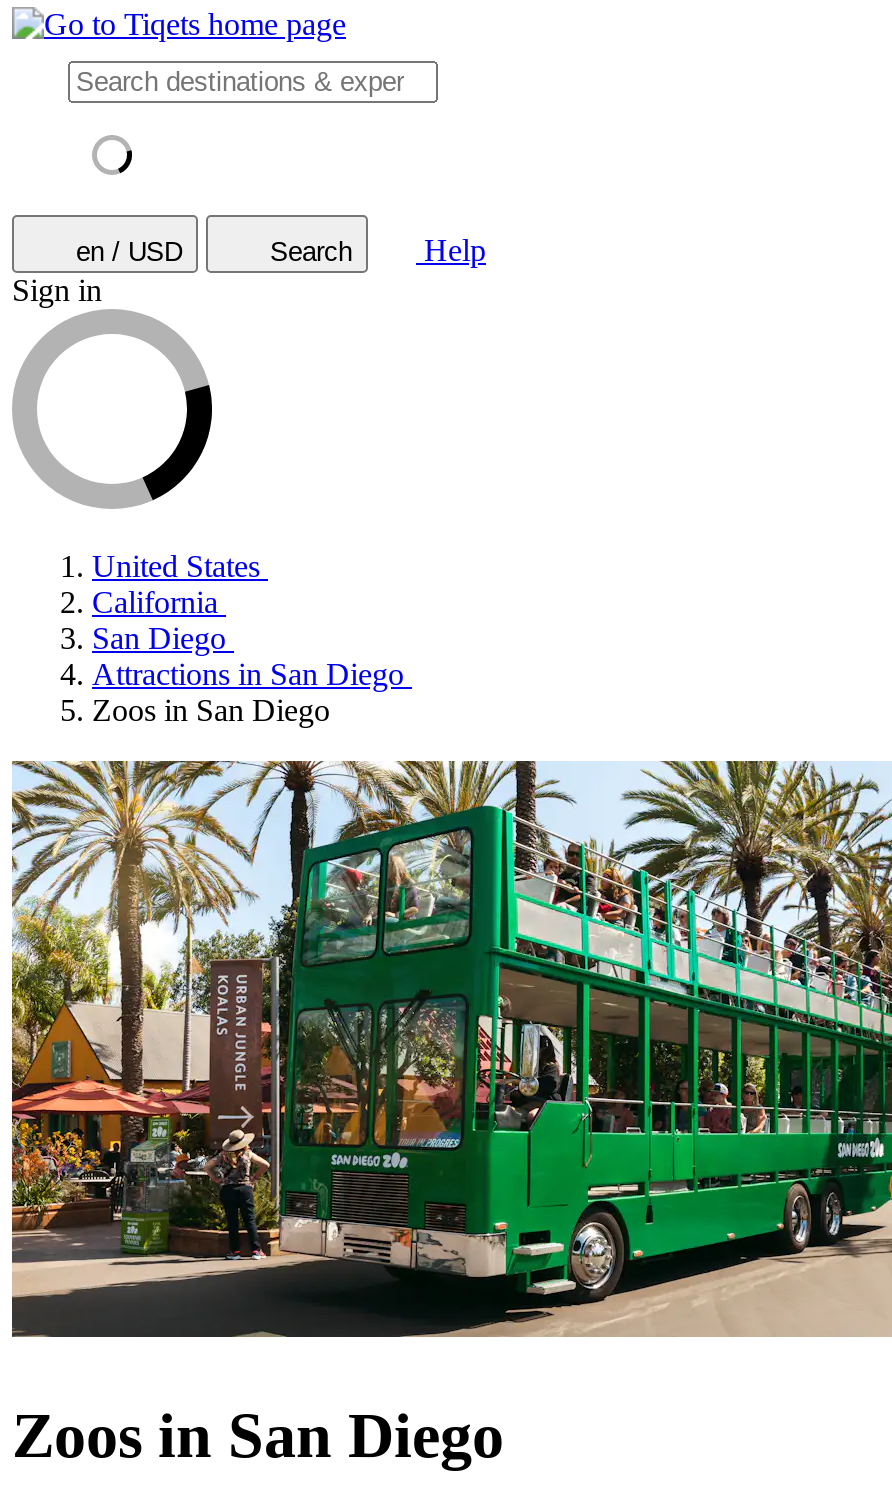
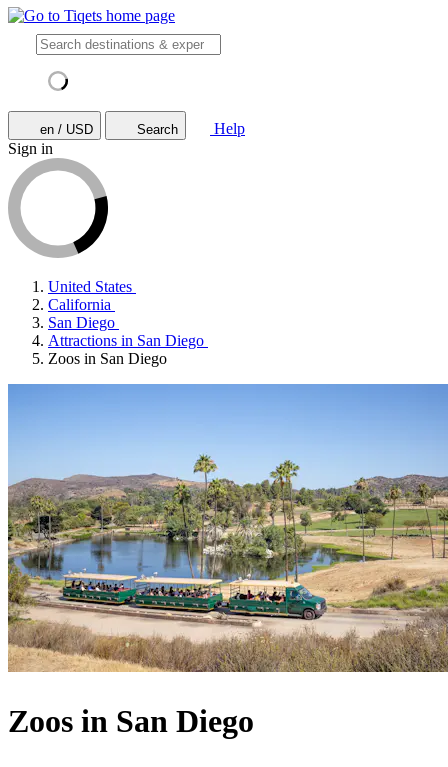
- [image]
+ [image]
